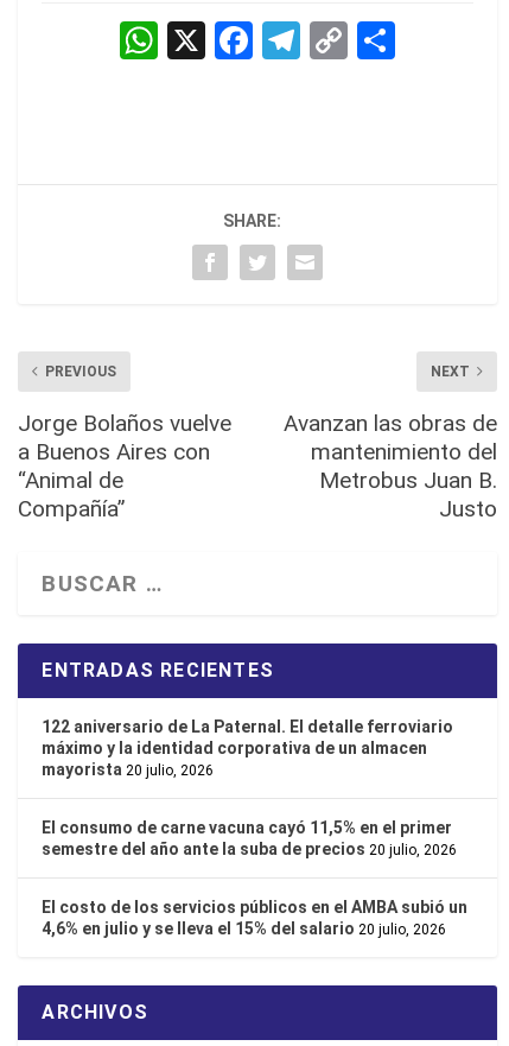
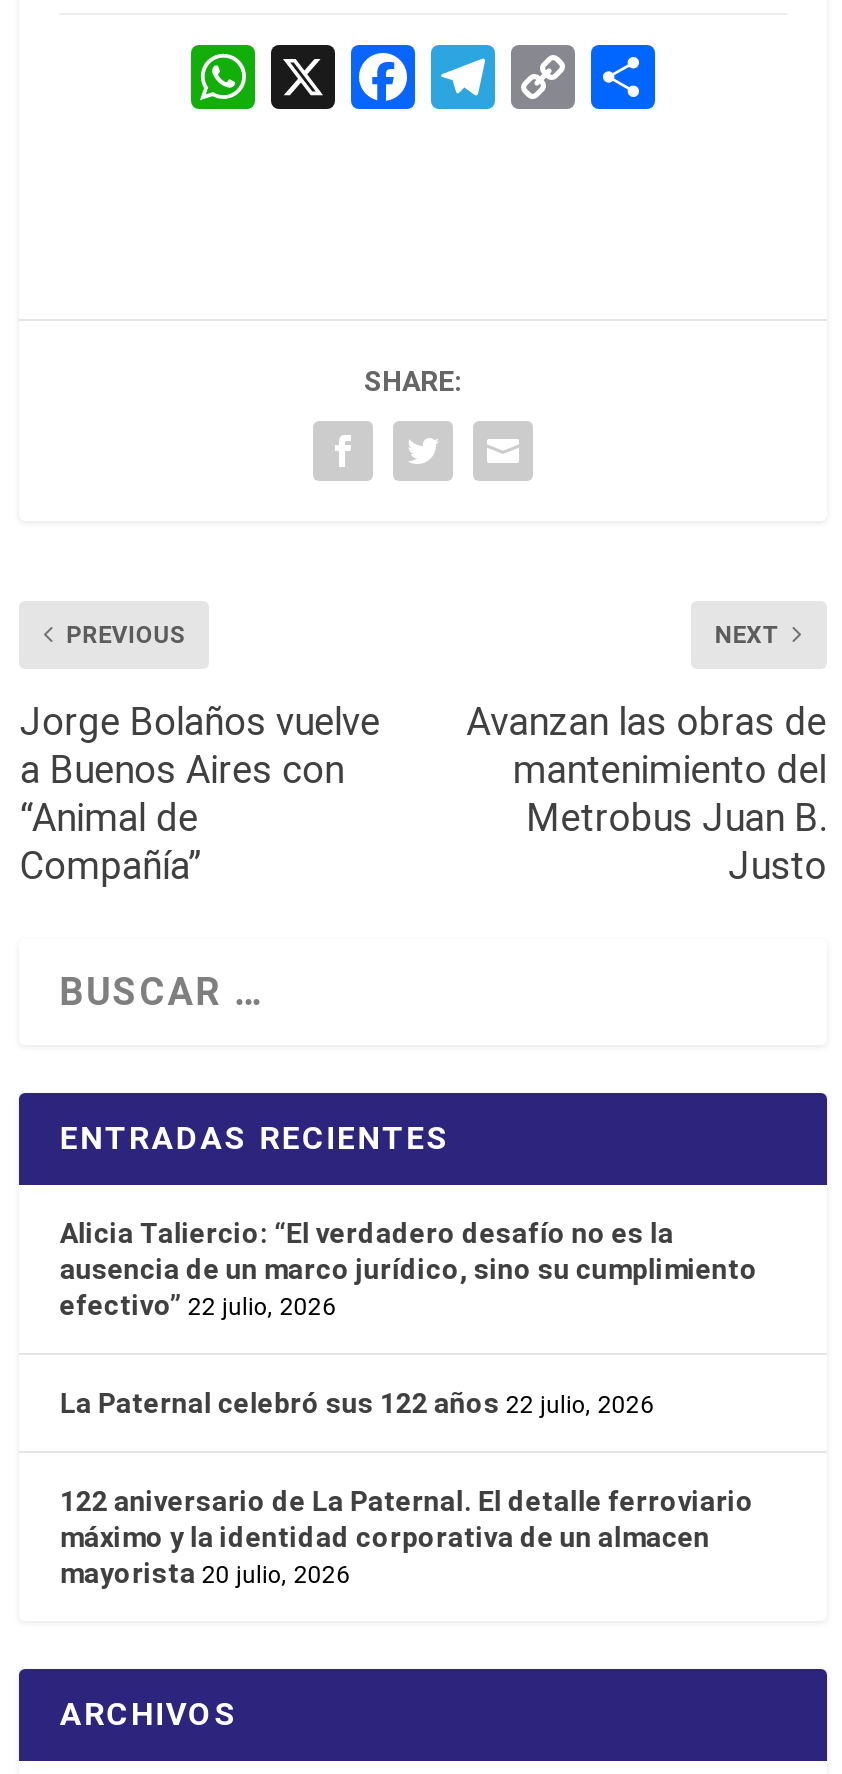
+ Alicia Taliercio: “El verdadero desafío no es la
+ ausencia de un marco jurídico, sino su cumplimiento
+ efectivo” 22 julio, 2026
+ La Paternal celebró sus 122 años 22 julio, 2026

moved down: 122 aniversario de La Paternal. El detalle ferroviario | máximo y la identidad corporativa de un almacen | mayorista 20 julio, 2026

- El consumo de carne vacuna cayó 11,5% en el primer
- semestre del año ante la suba de precios 20 julio, 2026
- El costo de los servicios públicos en el AMBA subió un
- 4,6% en julio y se lleva el 15% del salario 20 julio, 2026
